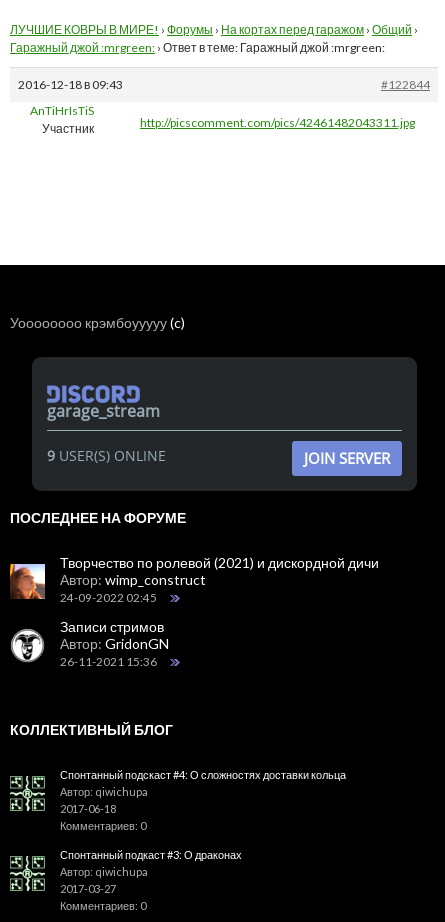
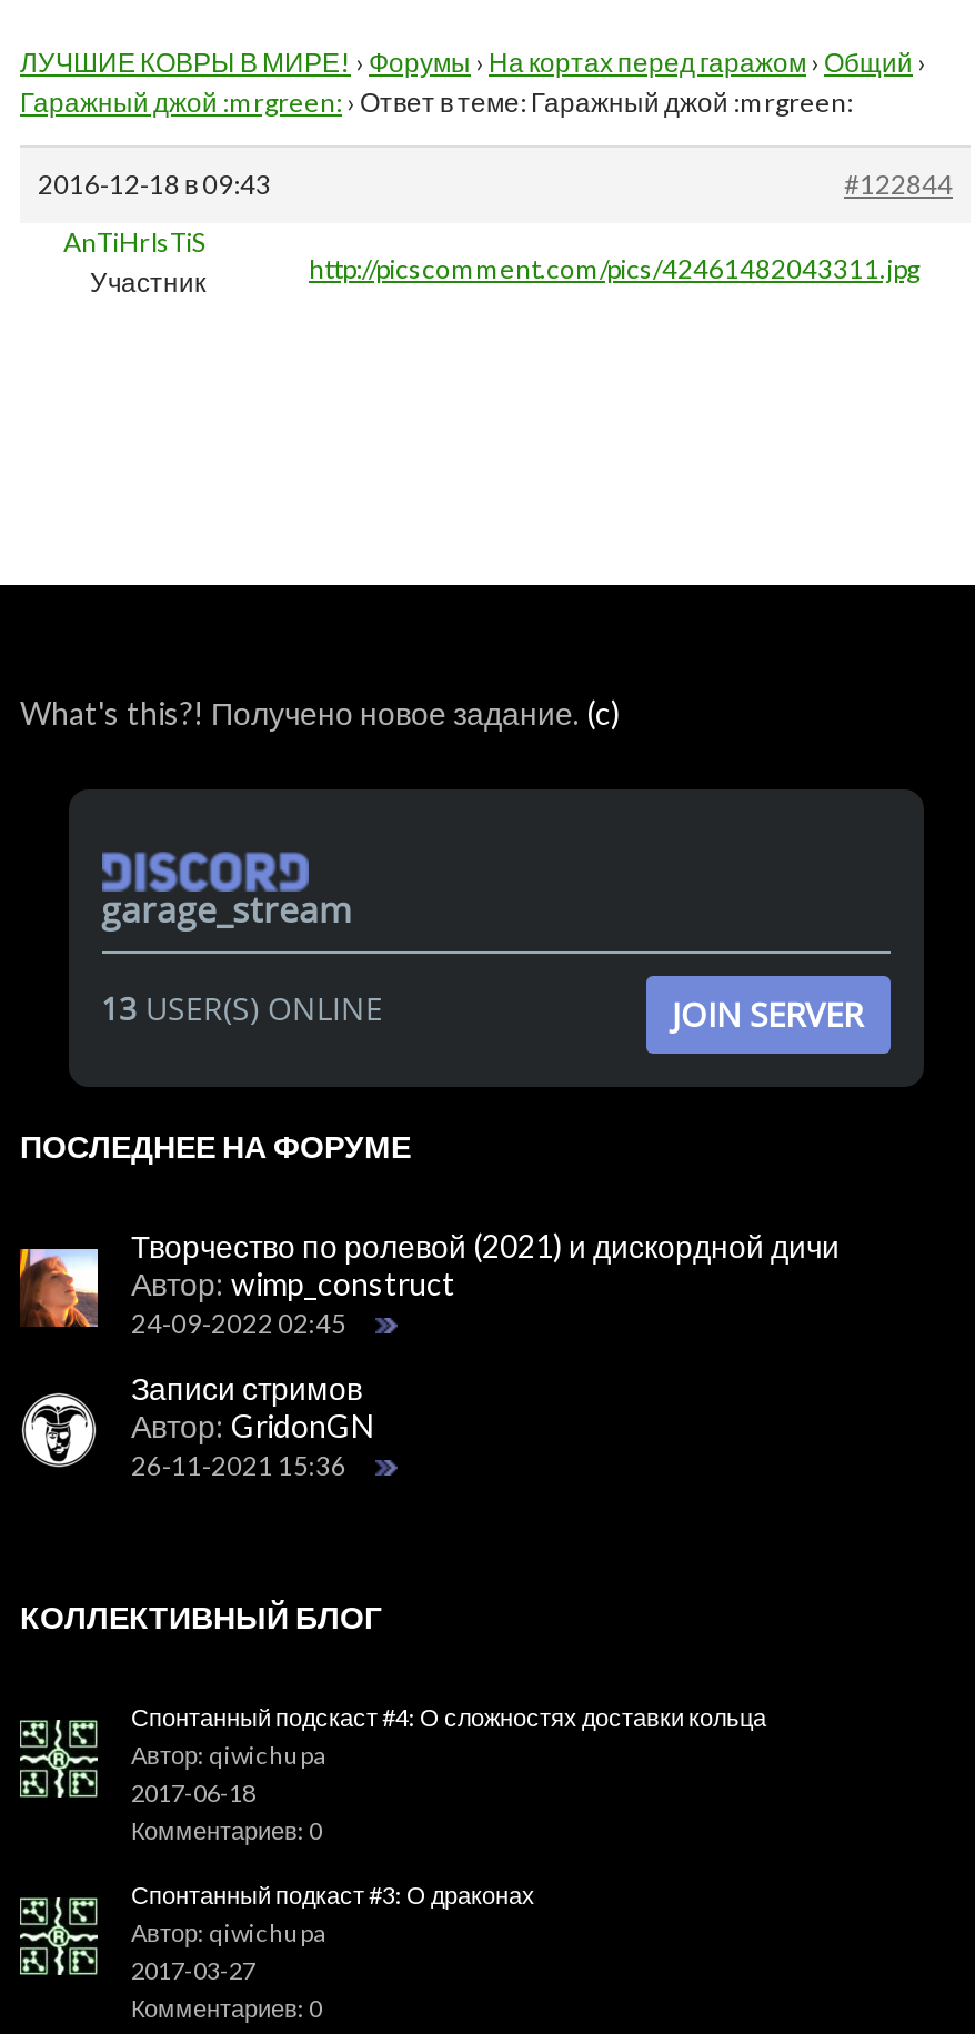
- Уоооооооо крэмбоууууу (c)
+ What's this?! Получено новое задание. (c)

- 9 USER(S) ONLINE
+ 13 USER(S) ONLINE
